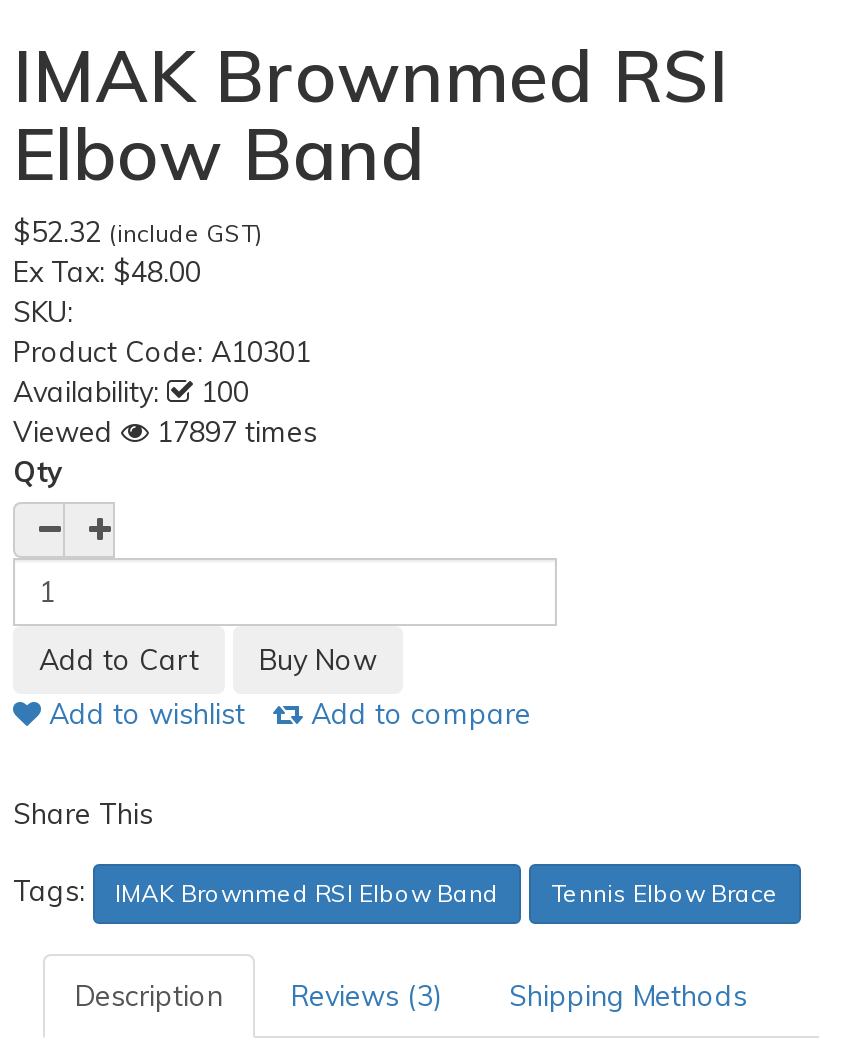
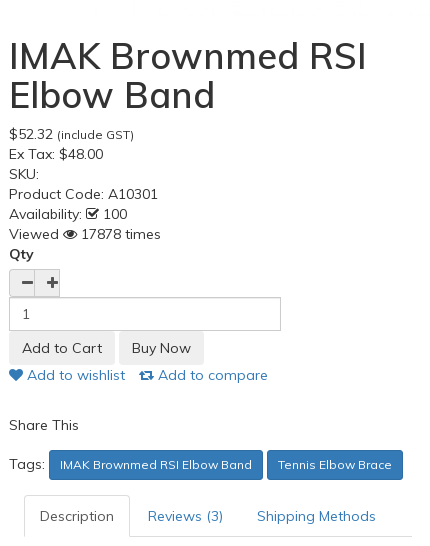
- Viewed 17897 times
+ Viewed 17878 times
